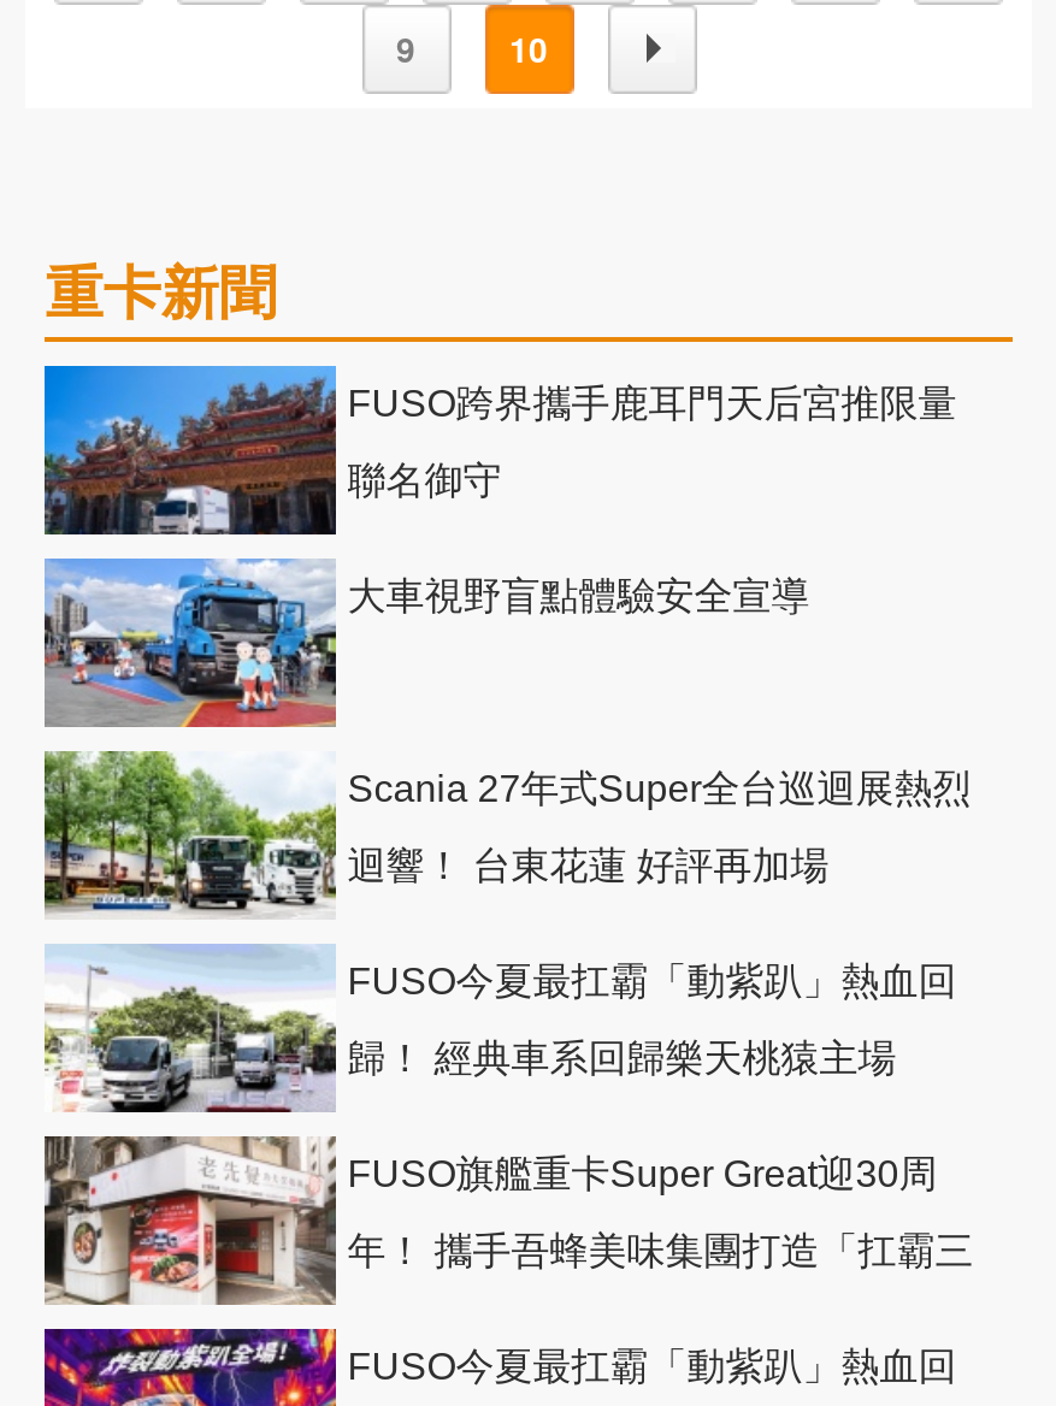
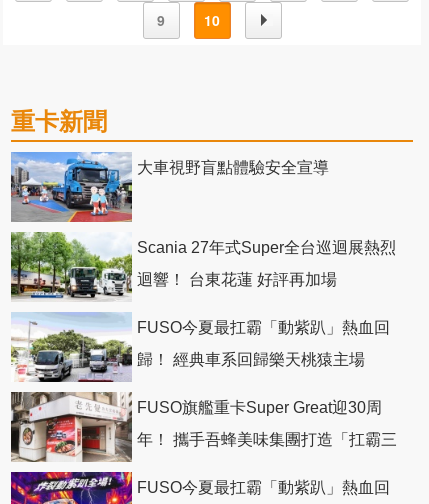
- [image]
- FUSO跨界攜手鹿耳門天后宮推限量
- 聯名御守
